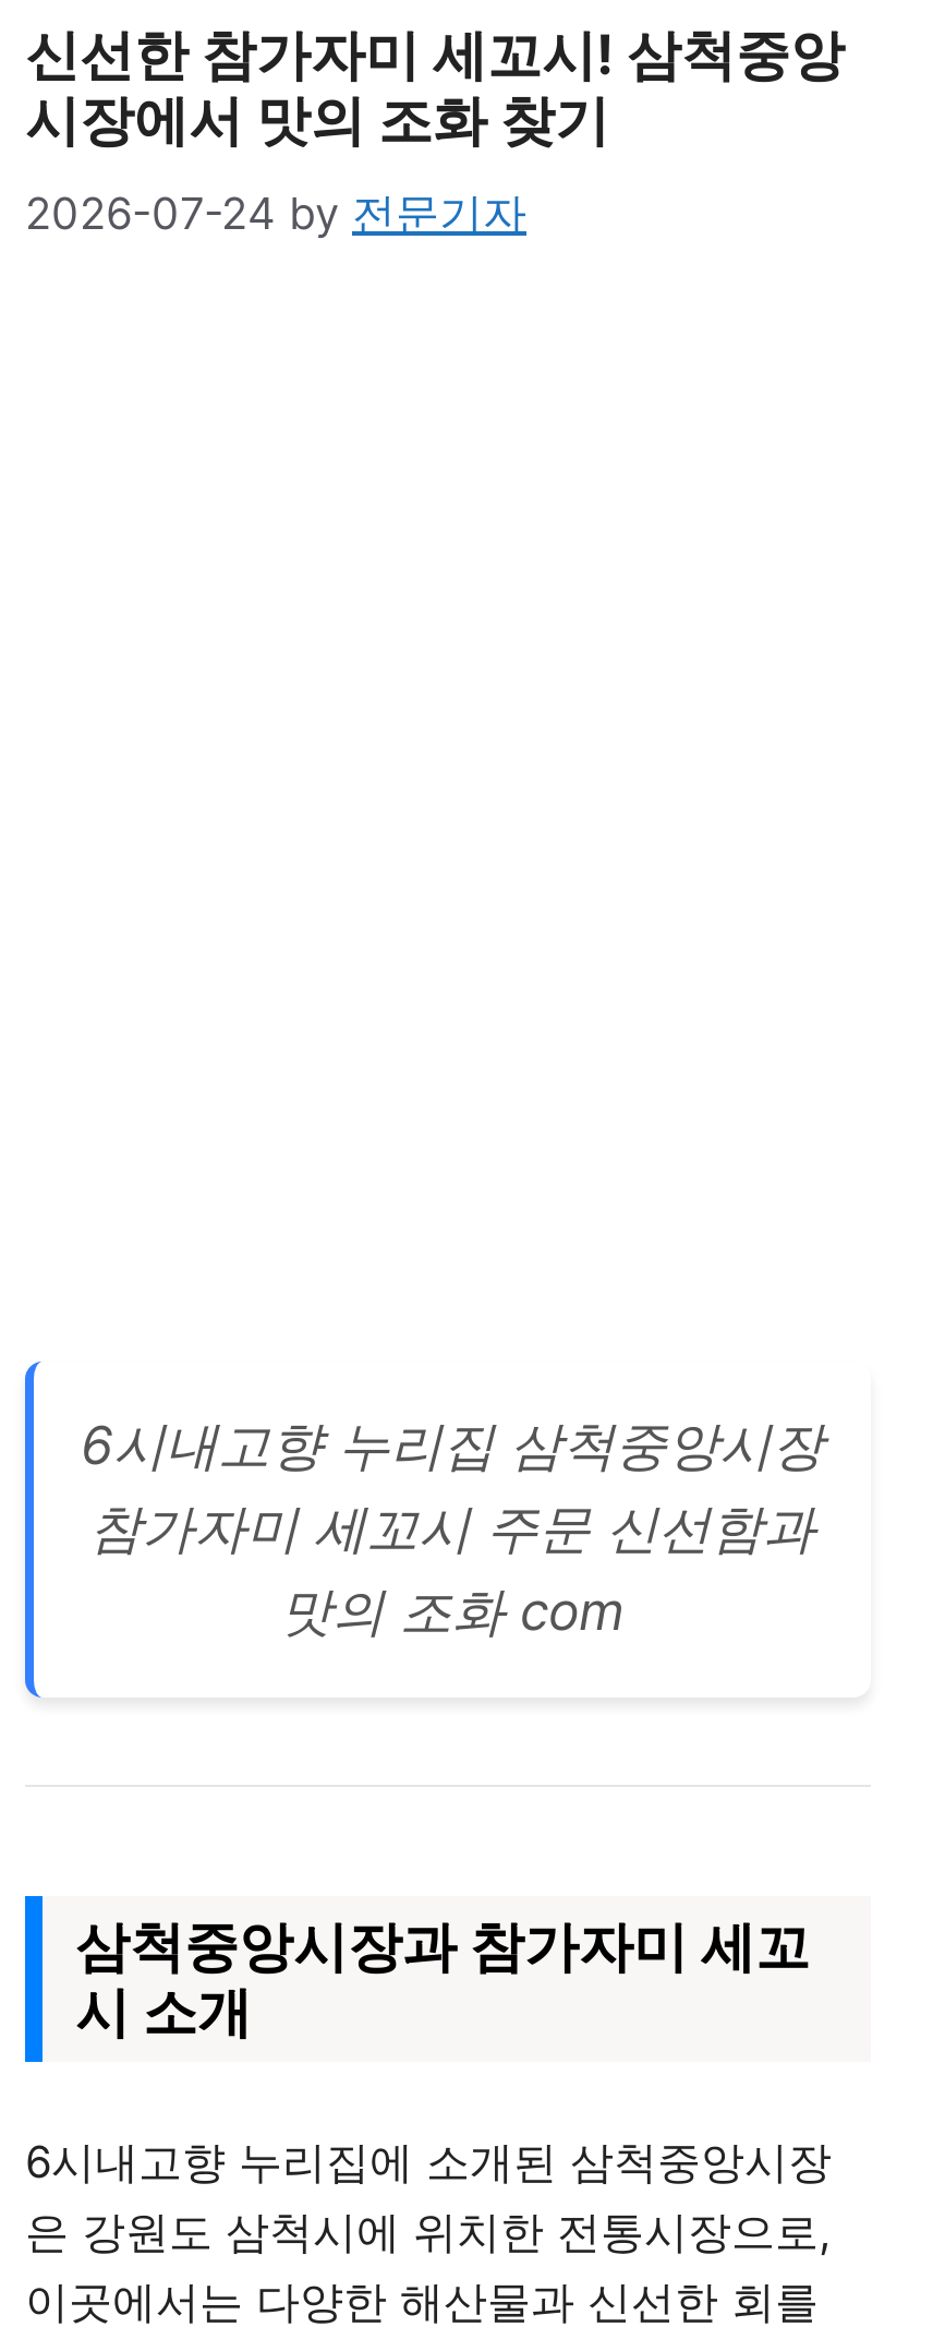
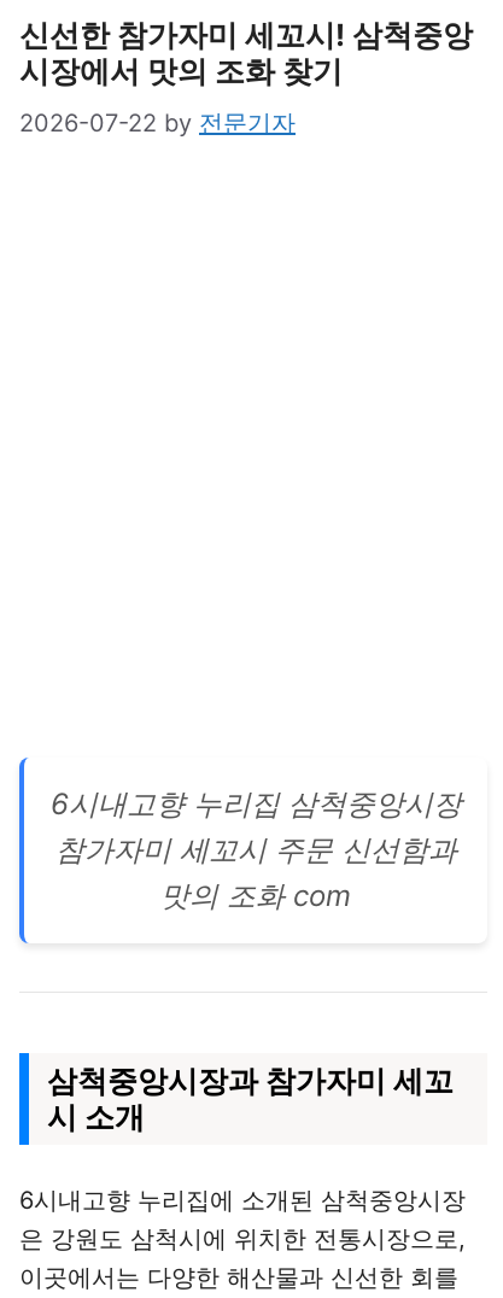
- 2026-07-24 by 전문기자
+ 2026-07-22 by 전문기자
